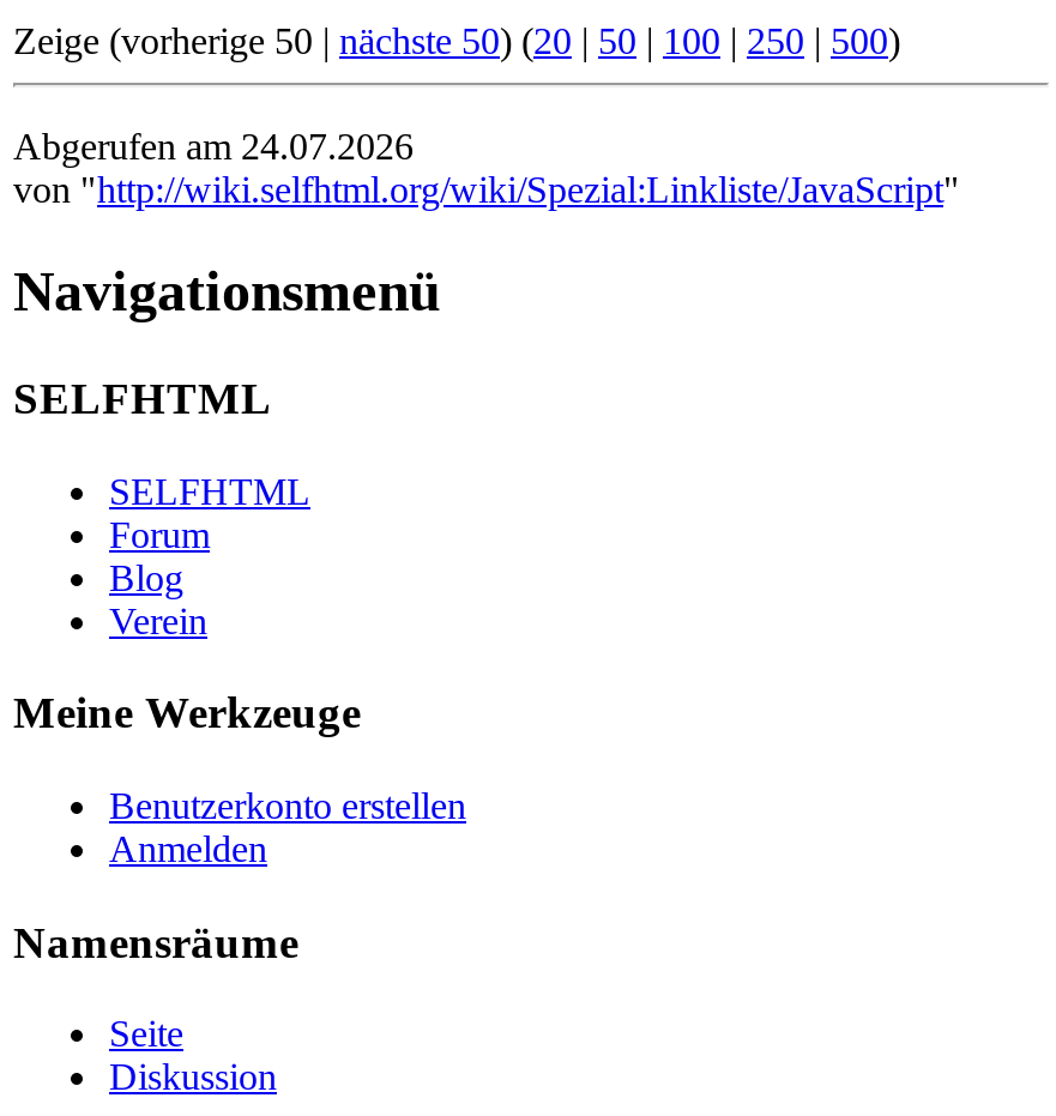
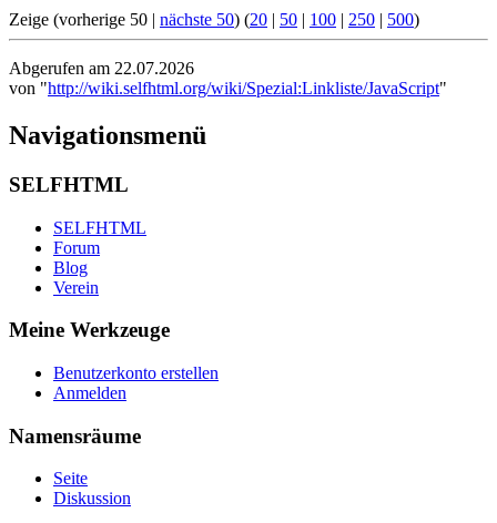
- Abgerufen am 24.07.2026
+ Abgerufen am 22.07.2026
